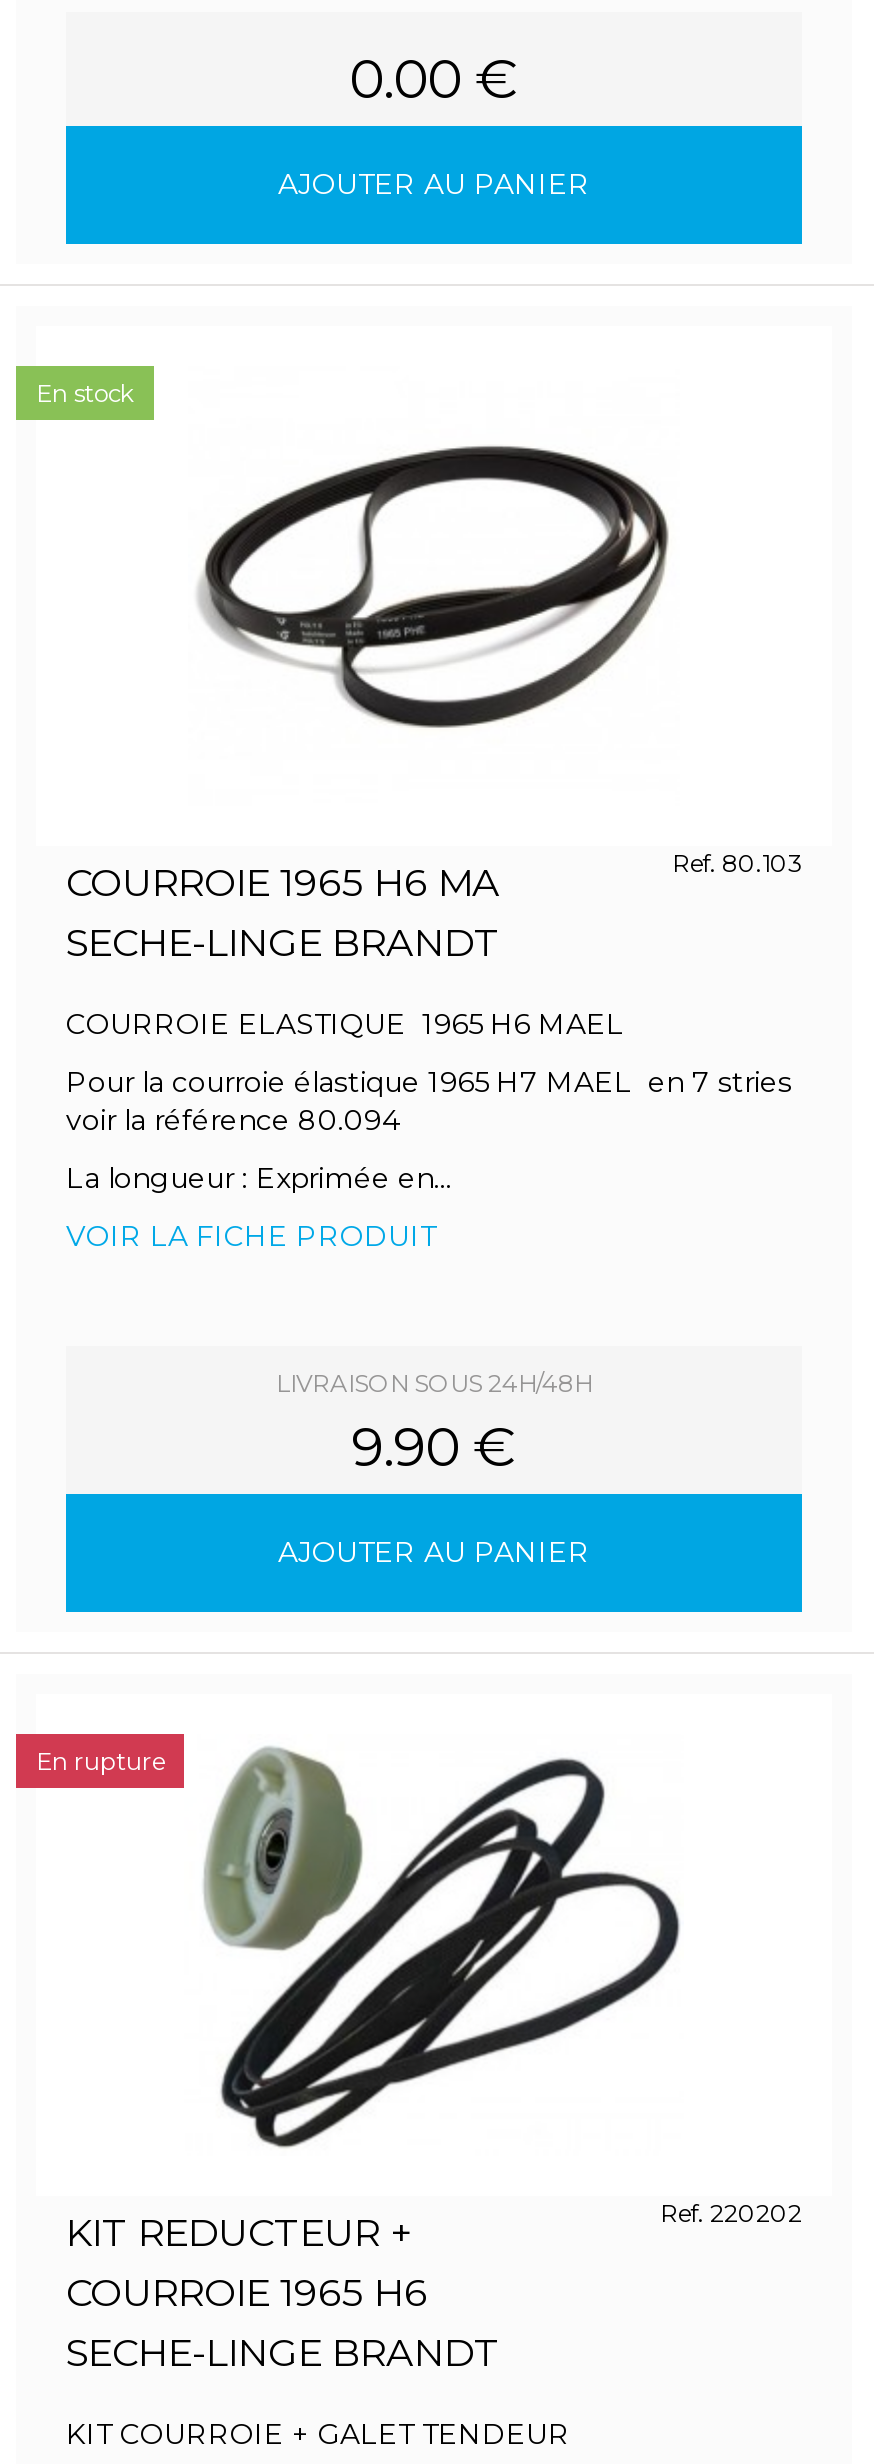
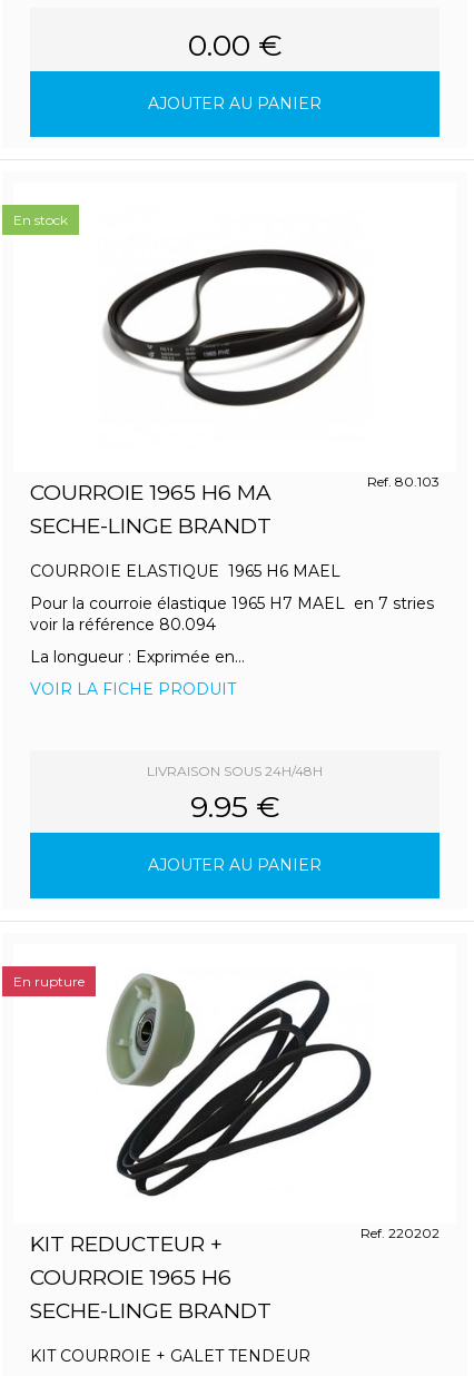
- 9.90 €
+ 9.95 €
